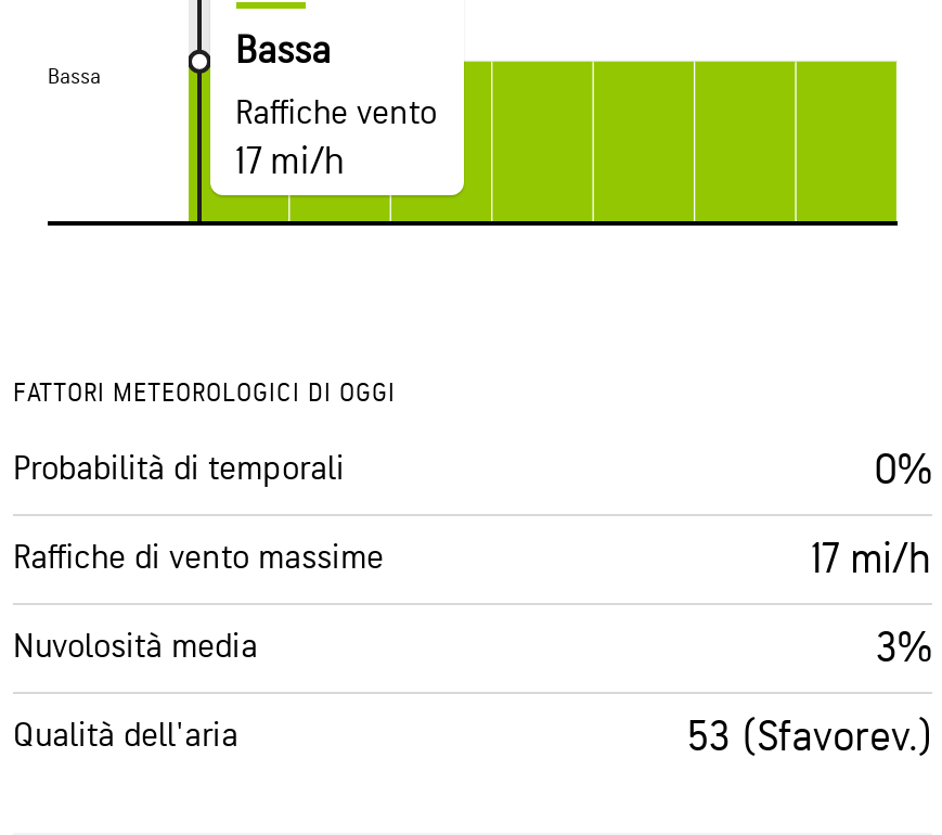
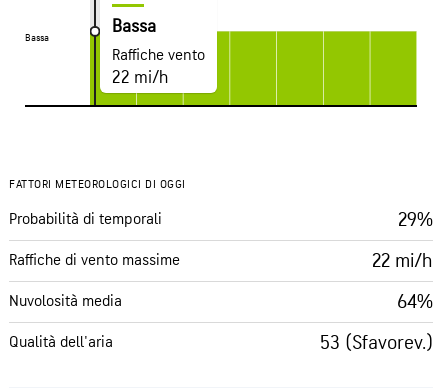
- 17 mi/h
+ 22 mi/h

- 0%
+ 29%

- 17 mi/h
+ 22 mi/h

- 3%
+ 64%
